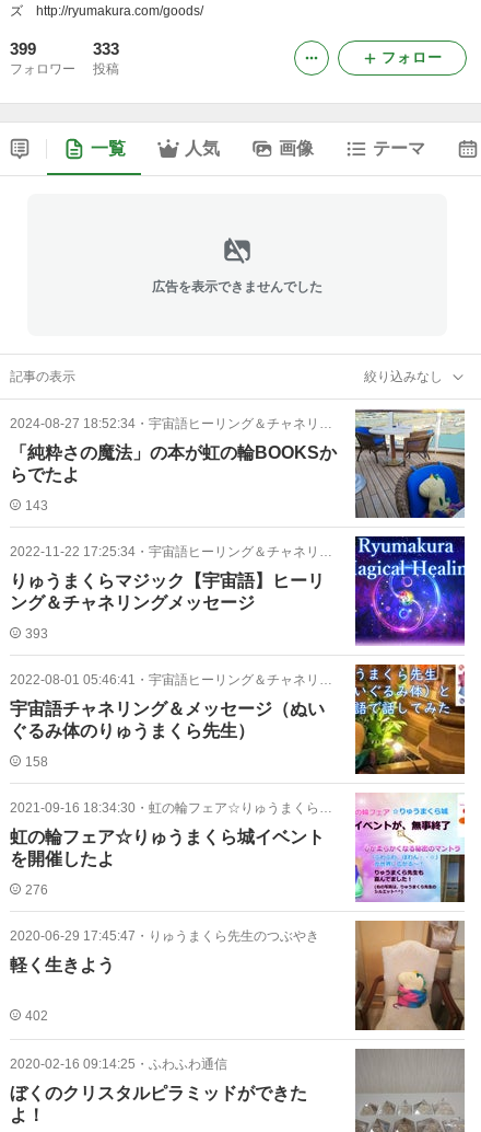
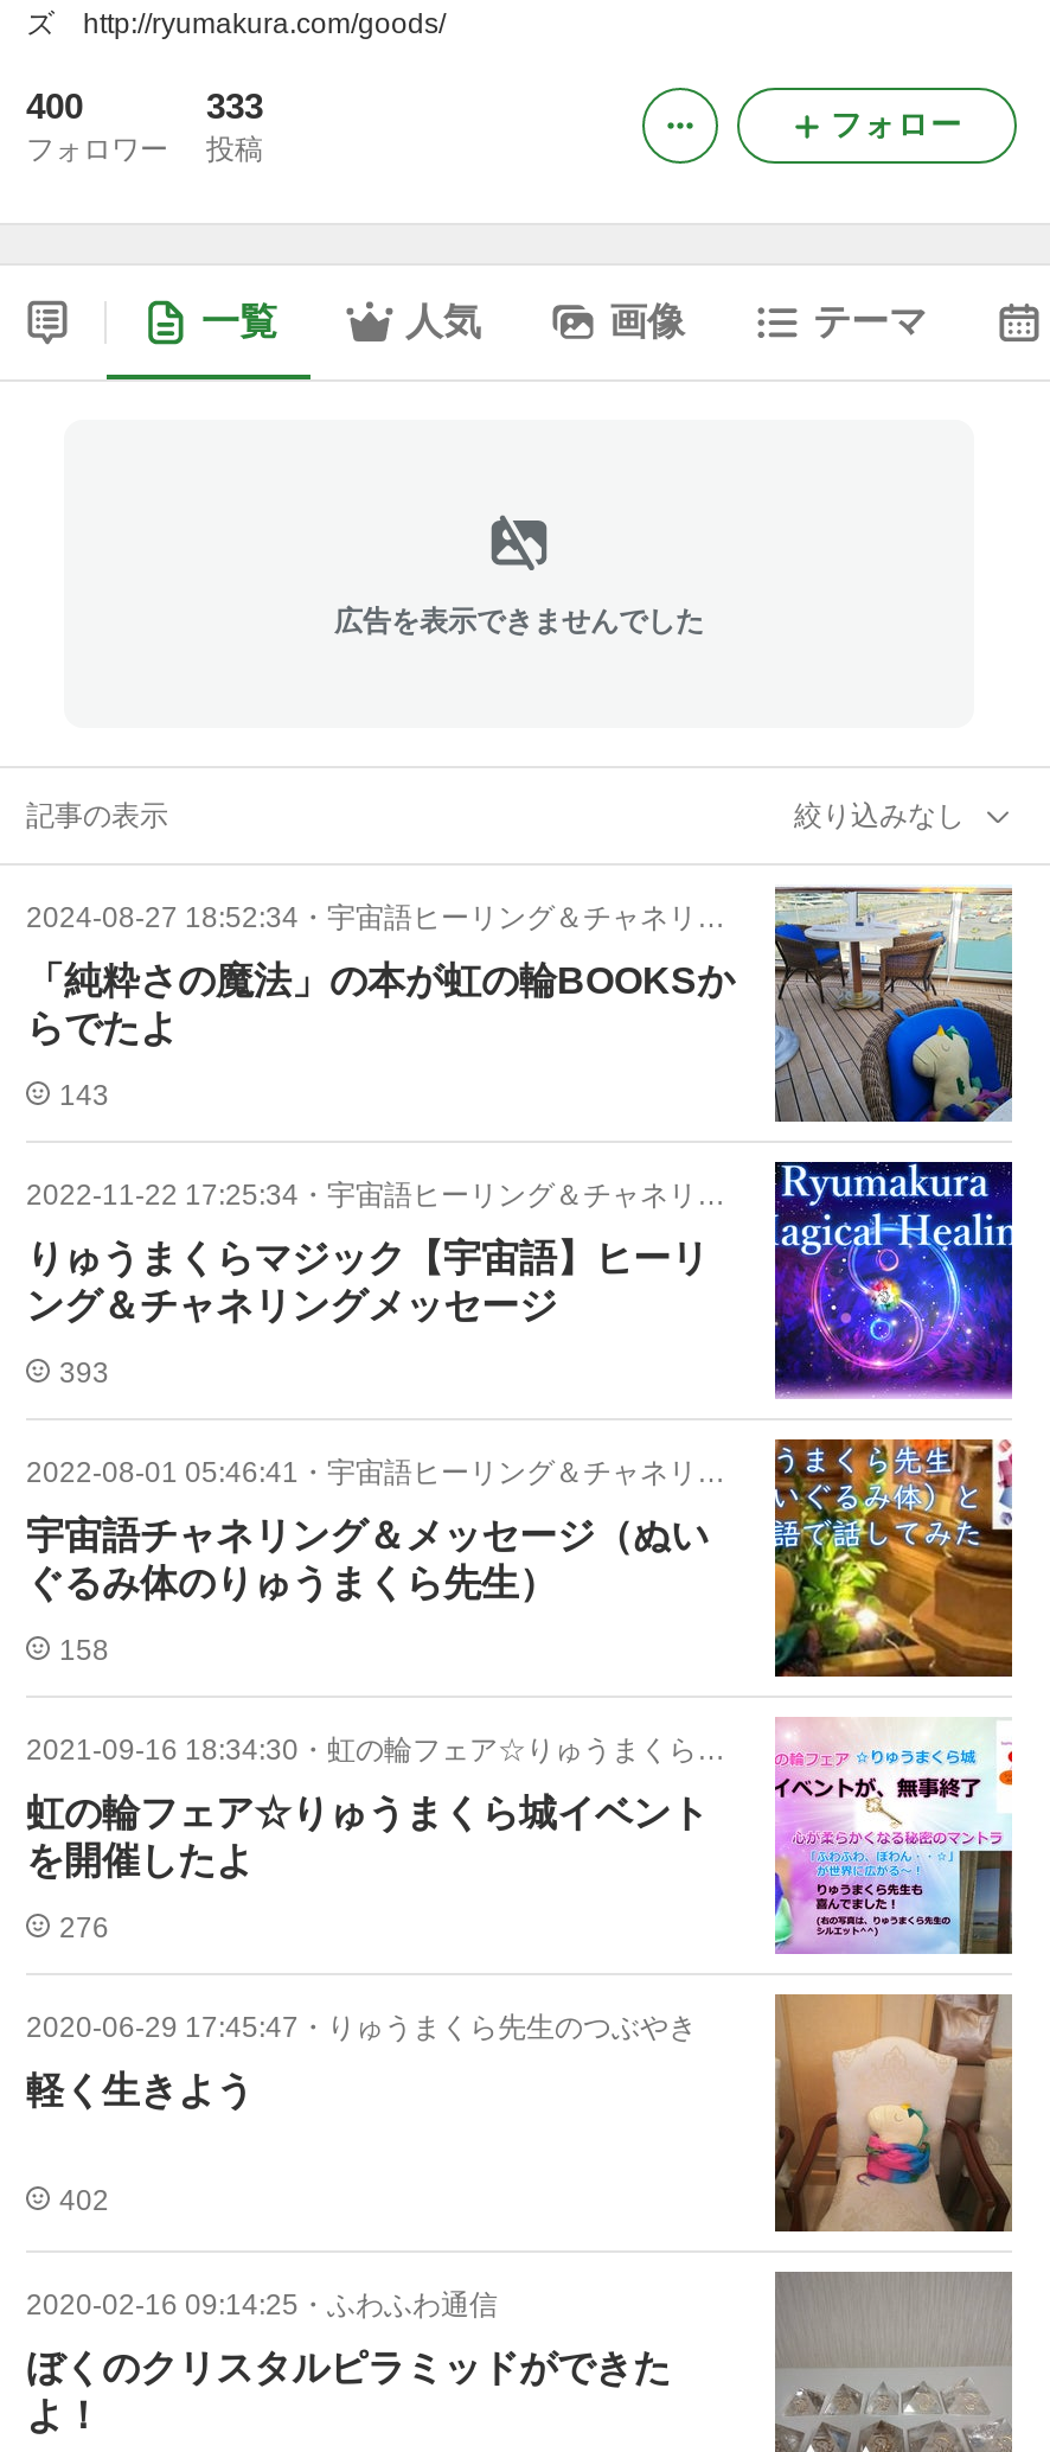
- 399
+ 400
